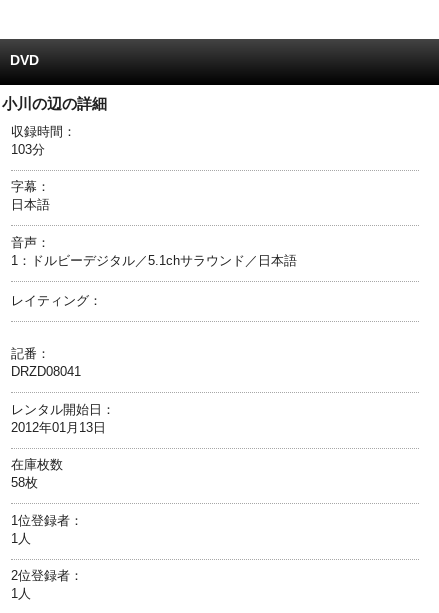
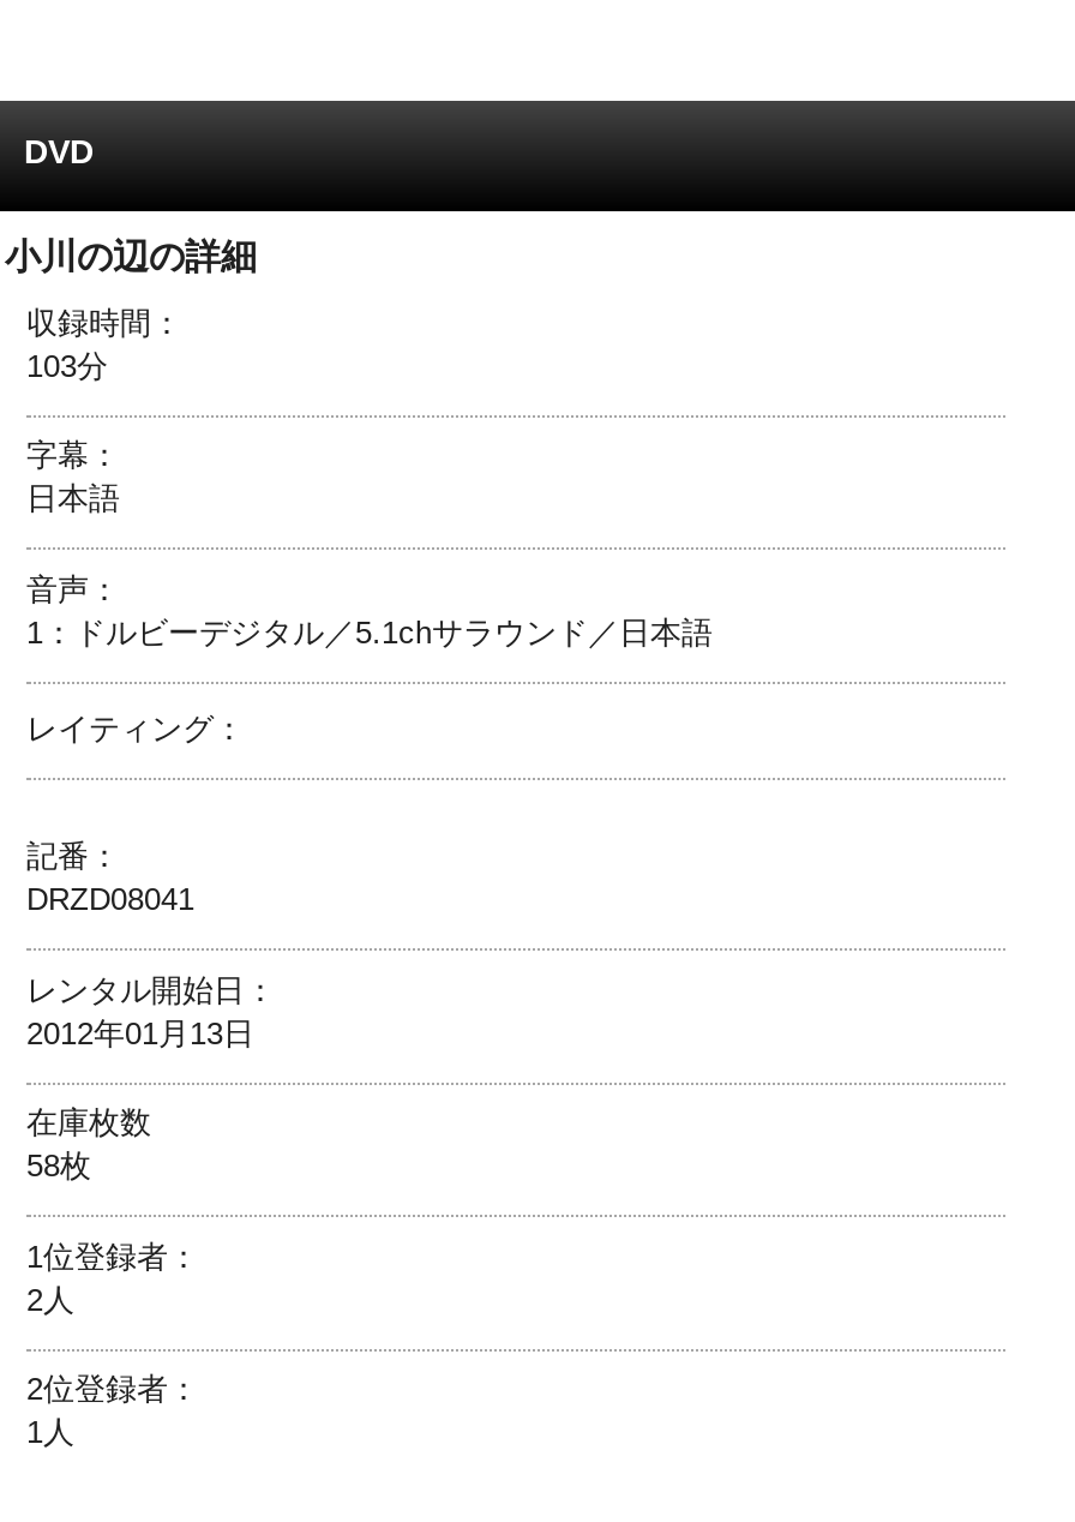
- 1人
+ 2人
